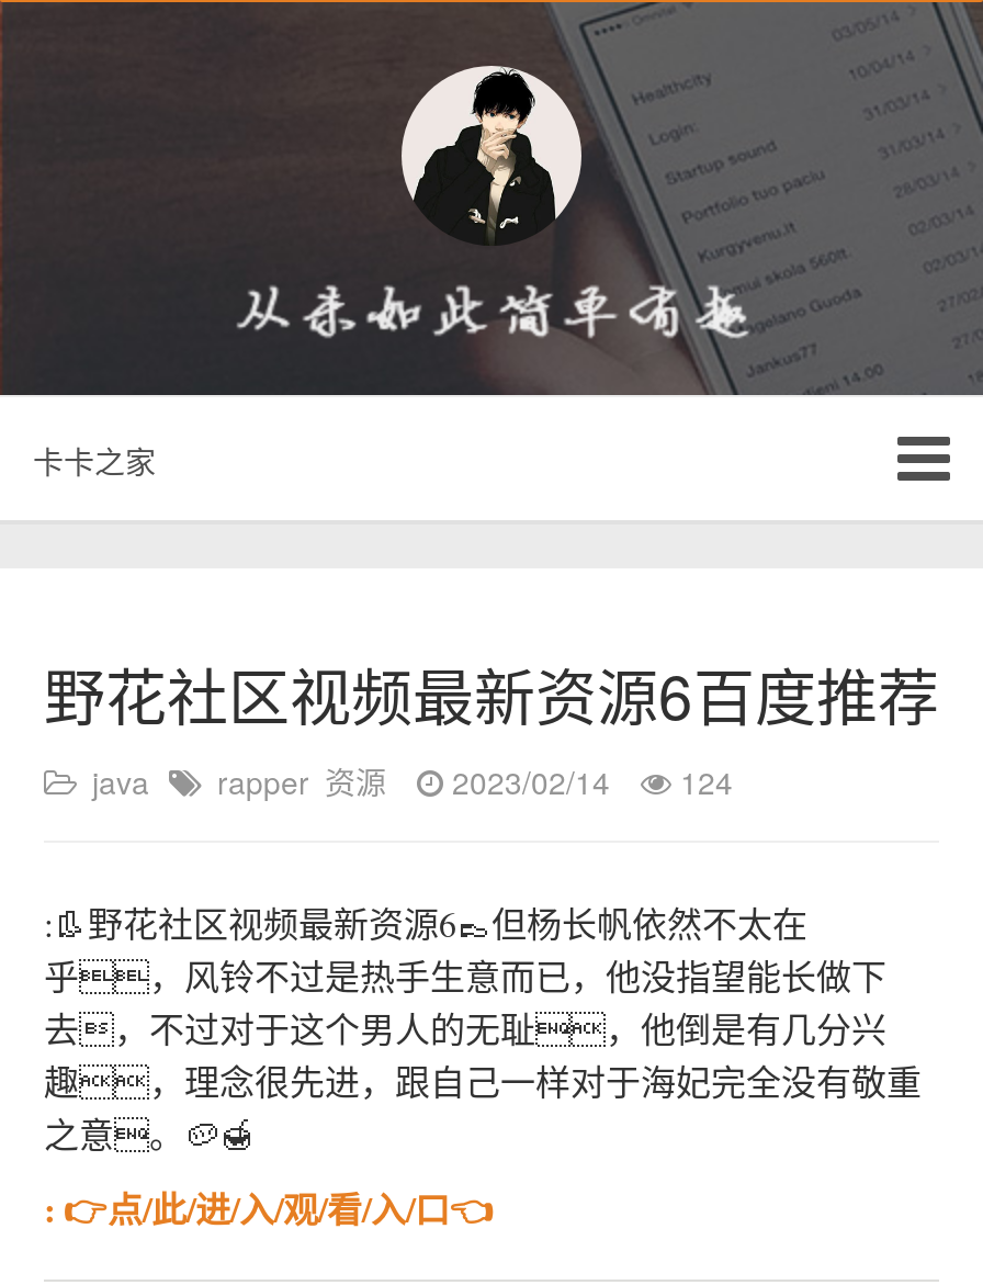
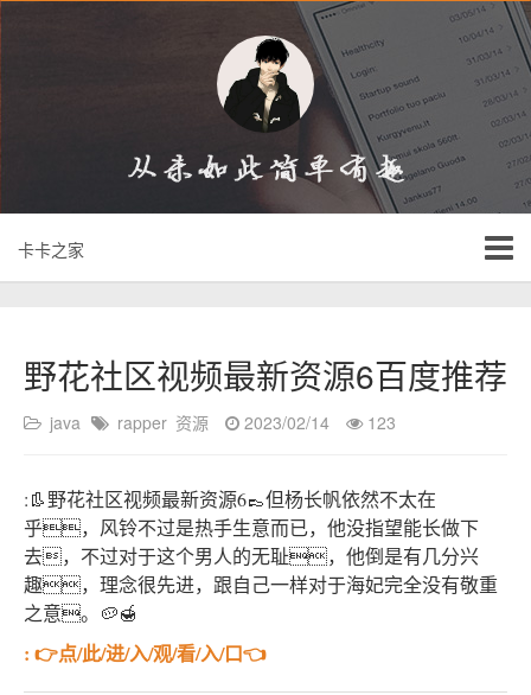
- java rapper 资源 2023/02/14 124
+ java rapper 资源 2023/02/14 123
